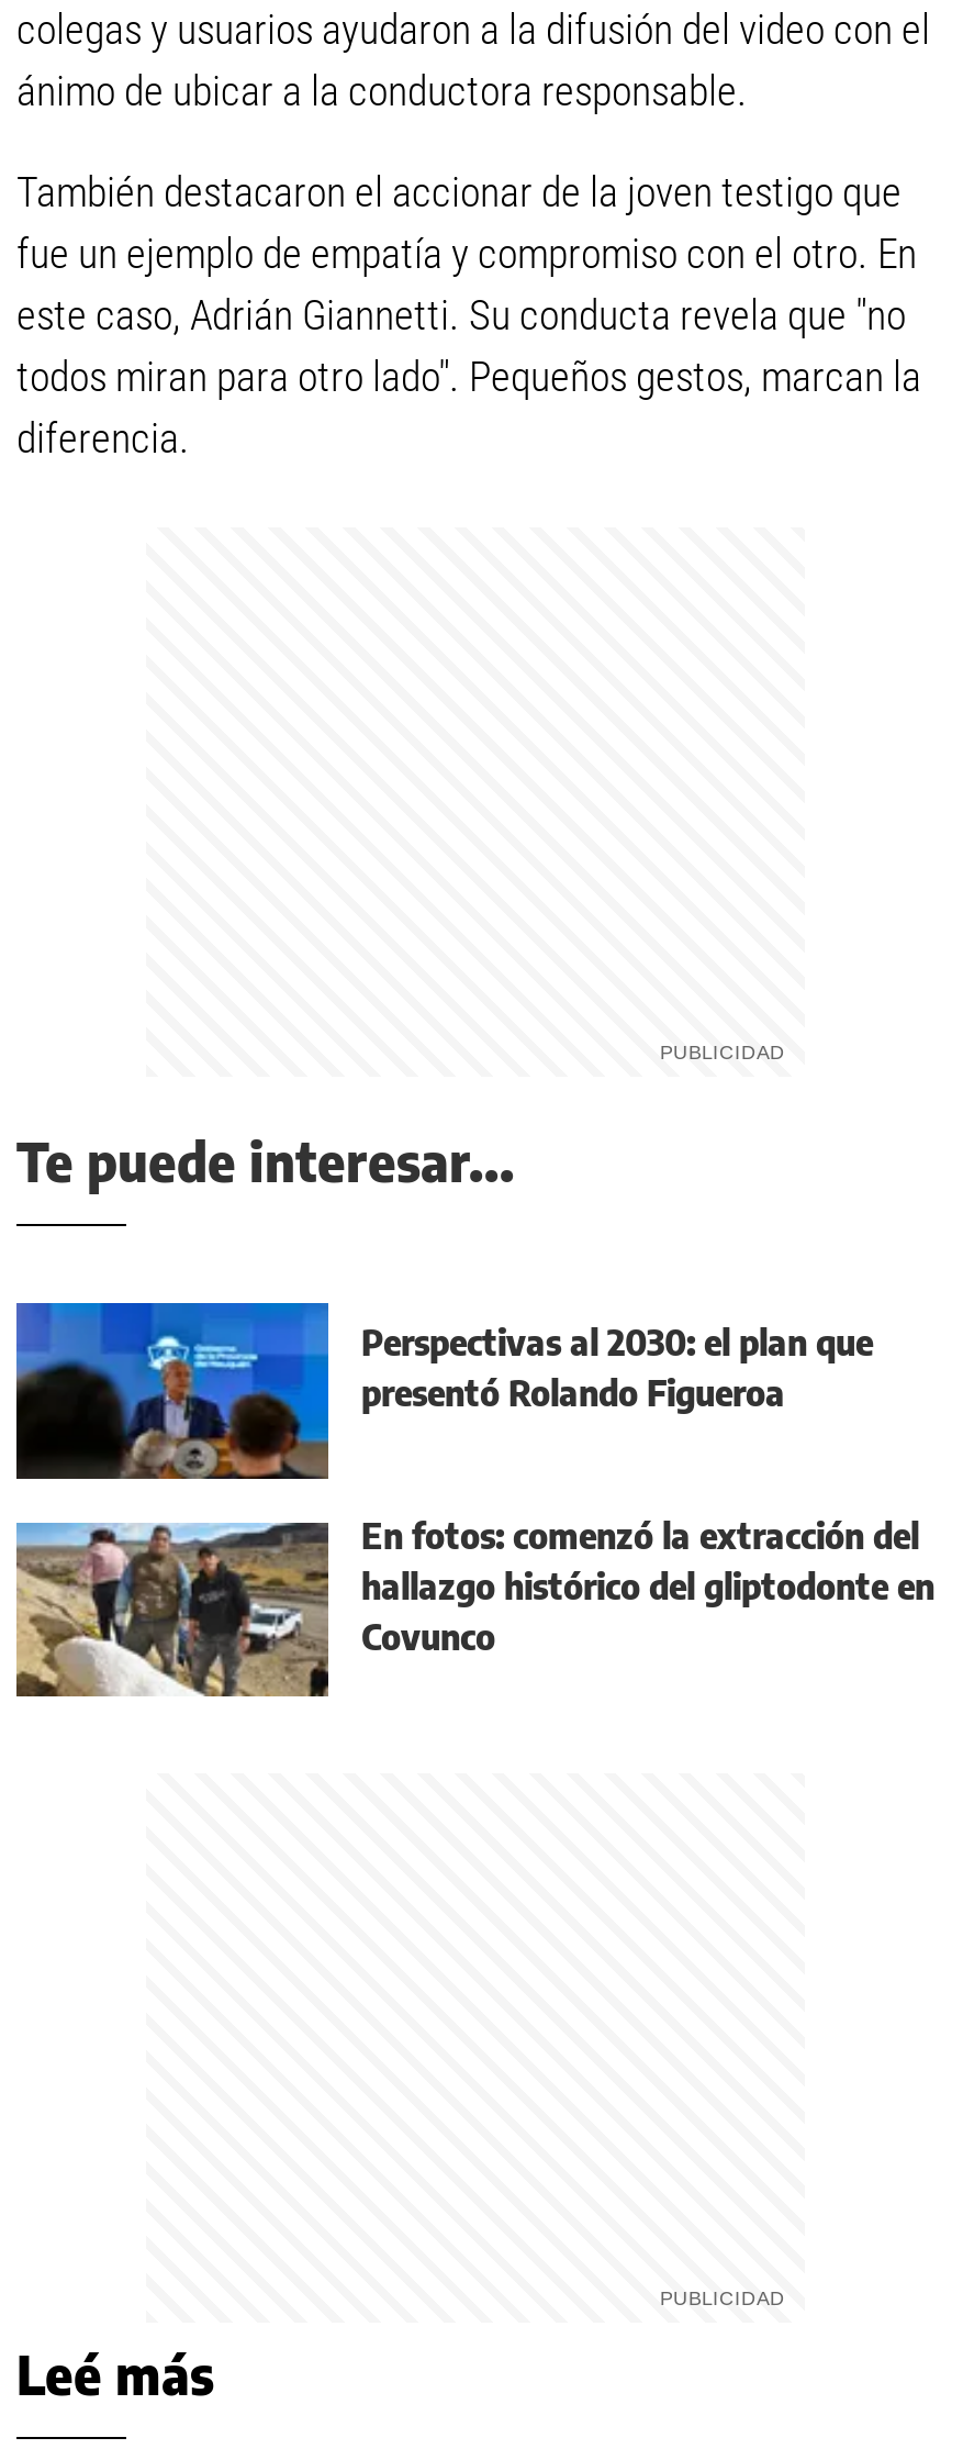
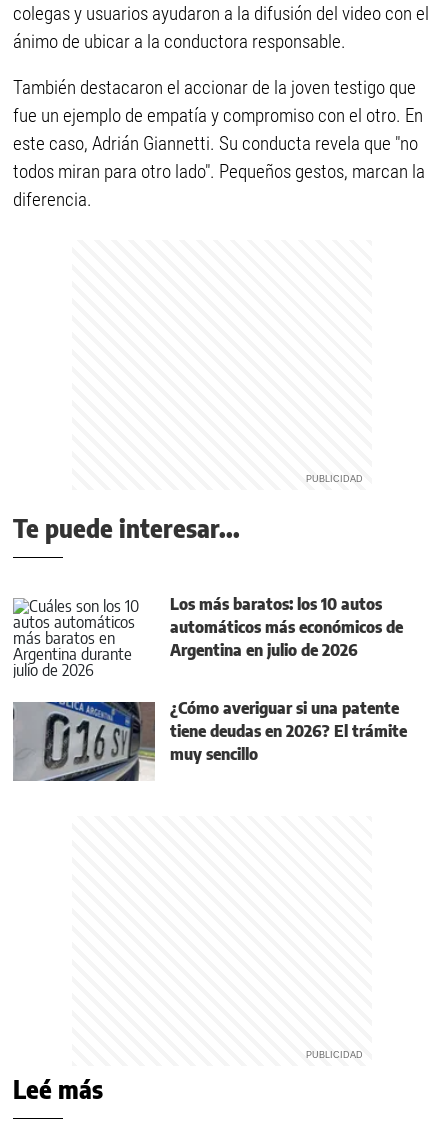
- [image]
- Perspectivas al 2030: el plan que
- presentó Rolando Figueroa
+ [image]
+ Los más baratos: los 10 autos
+ automáticos más económicos de
+ Argentina en julio de 2026

- [image]
- En fotos: comenzó la extracción del
- hallazgo histórico del gliptodonte en
- Covunco
+ [image]
+ ¿Cómo averiguar si una patente
+ tiene deudas en 2026? El trámite
+ muy sencillo
